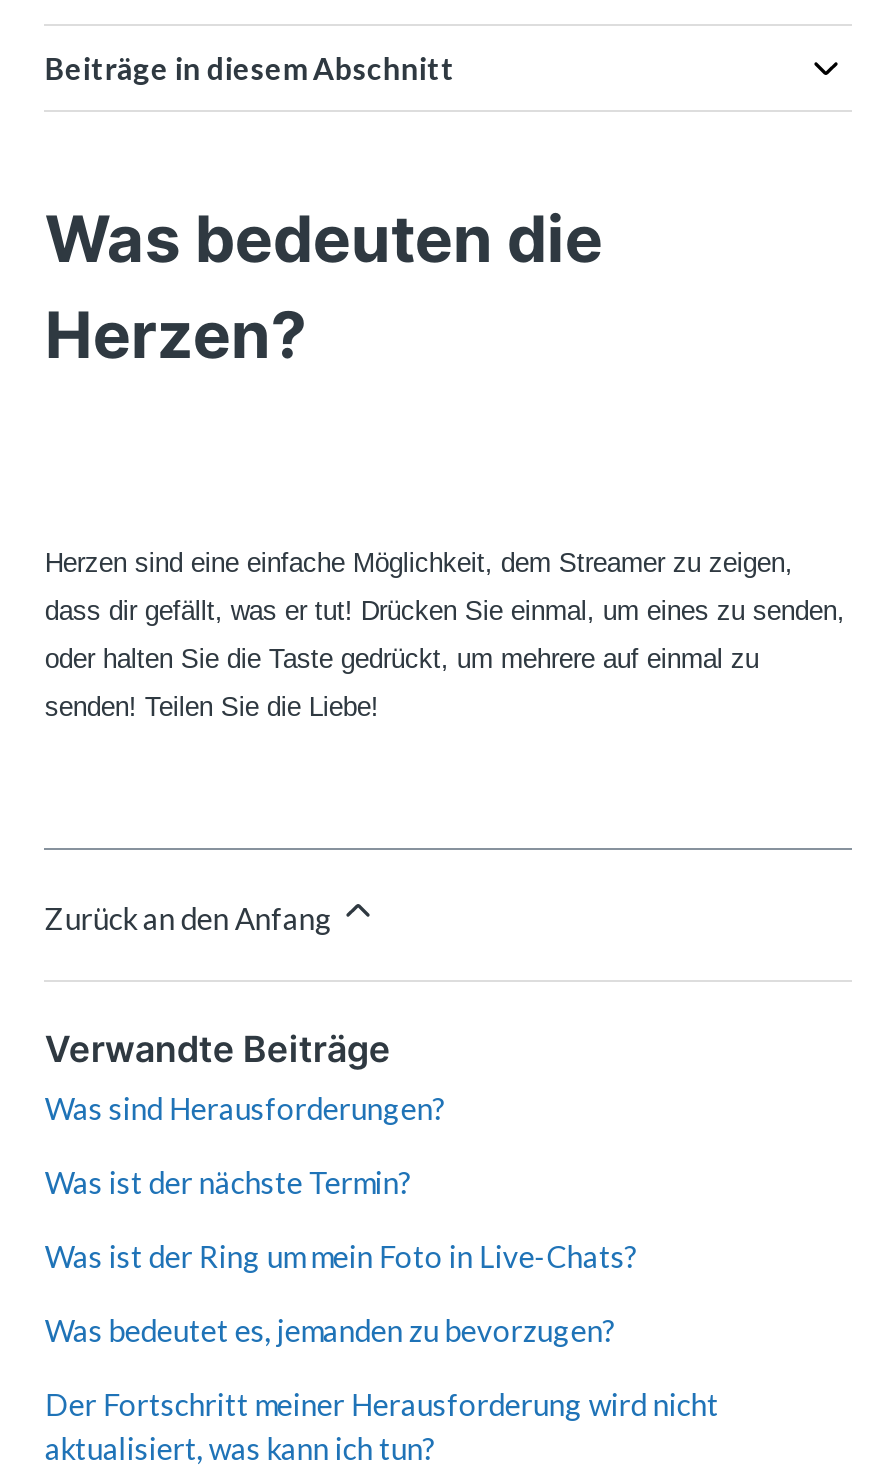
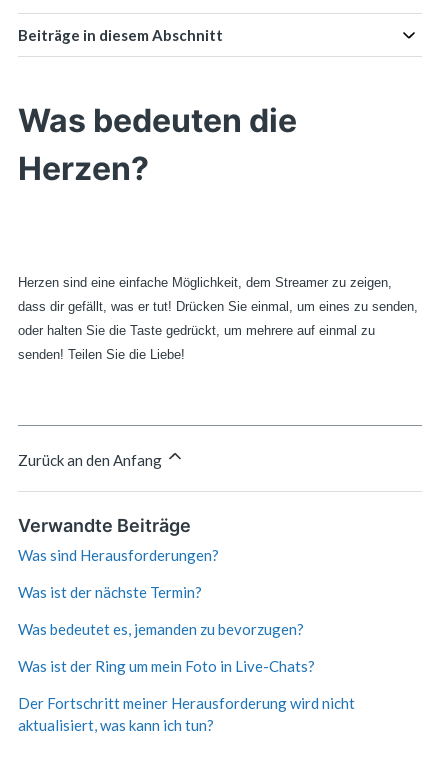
moved down: Was ist der Ring um mein Foto in Live-Chats?

moved up: Was bedeutet es, jemanden zu bevorzugen?
